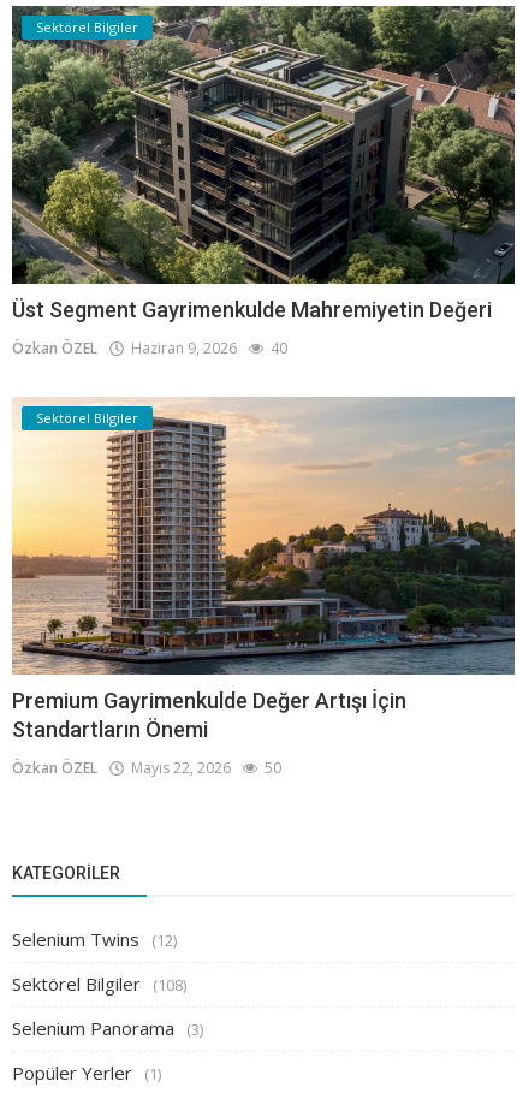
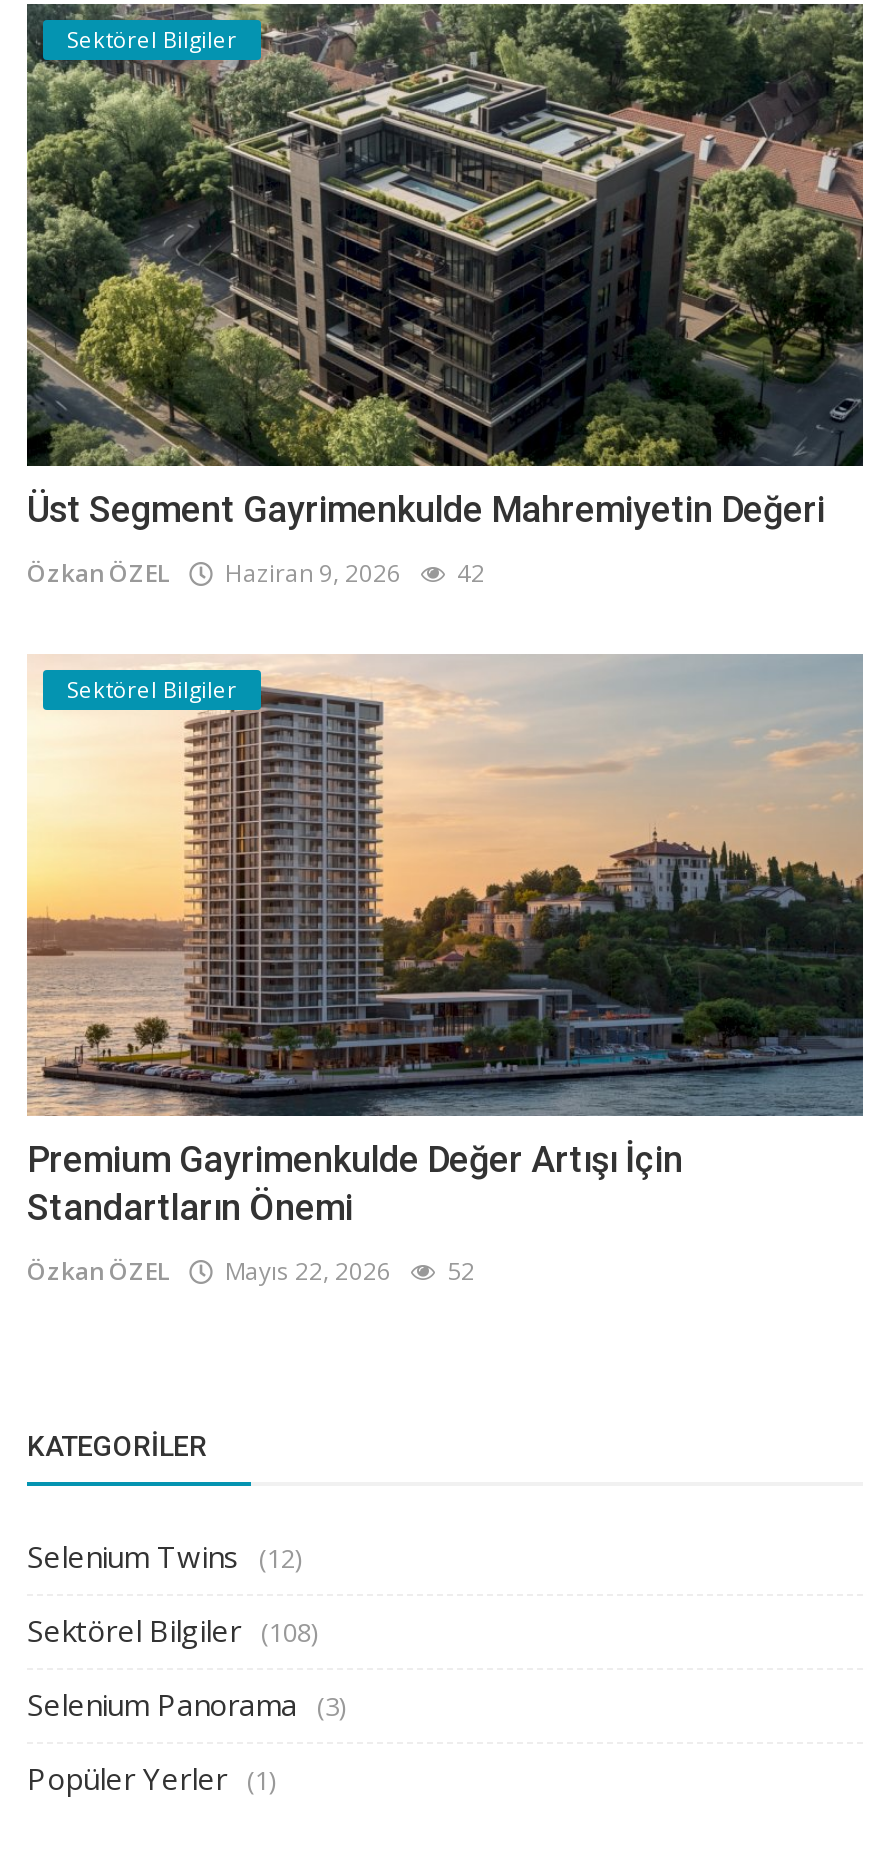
- Özkan ÖZEL Haziran 9, 2026 40
+ Özkan ÖZEL Haziran 9, 2026 42

- Özkan ÖZEL Mayıs 22, 2026 50
+ Özkan ÖZEL Mayıs 22, 2026 52
